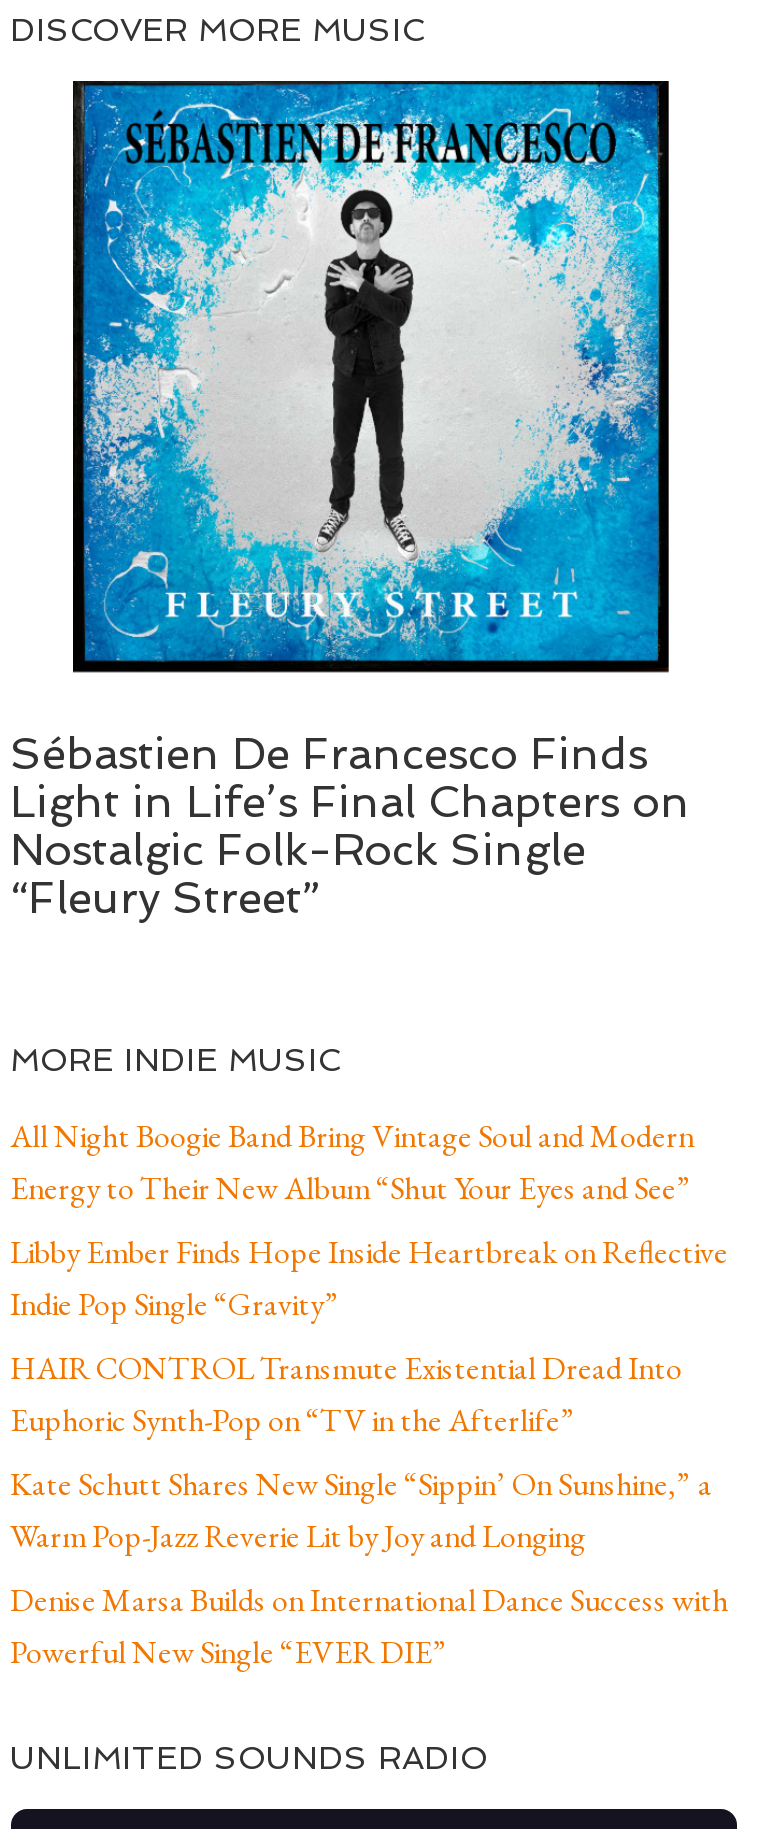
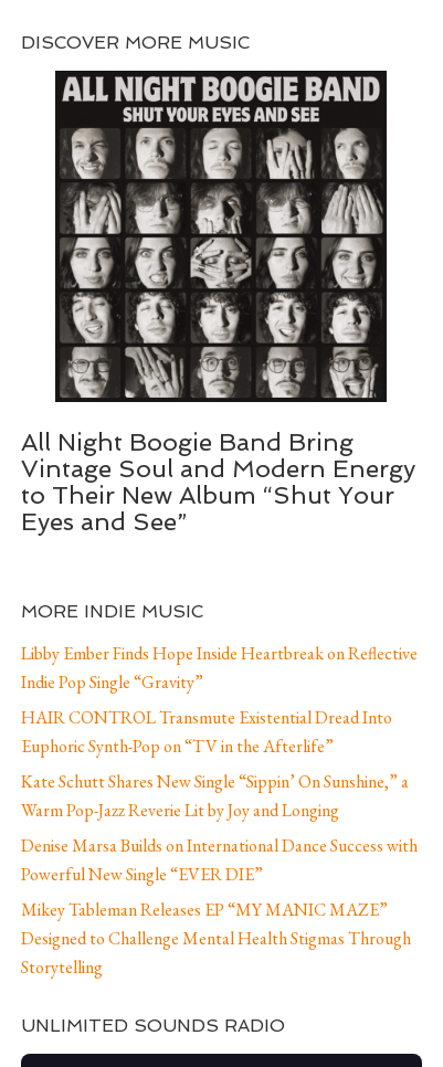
- [image]
- Sébastien De Francesco Finds
- Light in Life’s Final Chapters on
- Nostalgic Folk-Rock Single
- “Fleury Street”
+ [image]
+ All Night Boogie Band Bring
+ Vintage Soul and Modern Energy
+ to Their New Album “Shut Your
+ Eyes and See”

- All Night Boogie Band Bring Vintage Soul and Modern
- Energy to Their New Album “Shut Your Eyes and See”

moved up: Libby Ember Finds Hope Inside Heartbreak on Reflective | Indie Pop Single “Gravity” | HAIR CONTROL Transmute Existential Dread Into | Euphoric Synth-Pop on “TV in the Afterlife” | Kate Schutt Shares New Single “Sippin’ On Sunshine,” a | Warm Pop-Jazz Reverie Lit by Joy and Longing | Denise Marsa Builds on International Dance Success with | Powerful New Single “EVER DIE”

+ Mikey Tableman Releases EP “MY MANIC MAZE”
+ Designed to Challenge Mental Health Stigmas Through
+ Storytelling
